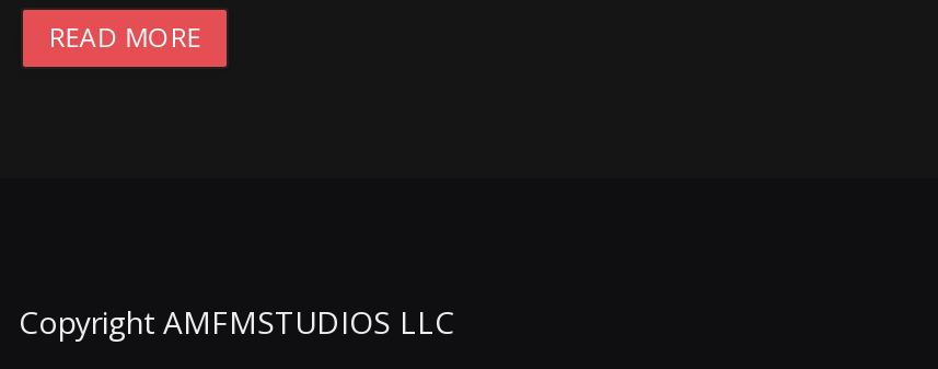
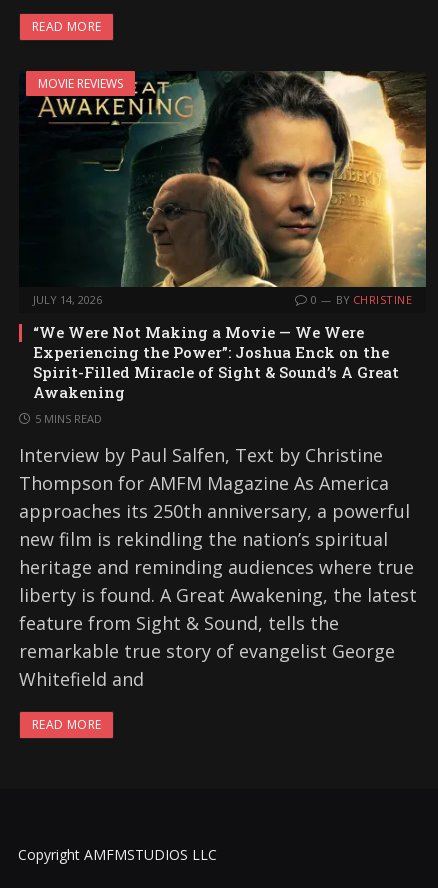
+ JULY 14, 2026
+ 0
+ BY CHRISTINE
+ “We Were Not Making a Movie — We Were
+ Experiencing the Power”: Joshua Enck on the
+ Spirit-Filled Miracle of Sight & Sound’s A Great
+ Awakening
+ 5 MINS READ
+ Interview by Paul Salfen, Text by Christine
+ Thompson for AMFM Magazine As America
+ approaches its 250th anniversary, a powerful
+ new film is rekindling the nation’s spiritual
+ heritage and reminding audiences where true
+ liberty is found. A Great Awakening, the latest
+ feature from Sight & Sound, tells the
+ remarkable true story of evangelist George
+ Whitefield and
+ READ MORE

+ [image]
+ MOVIE REVIEWS
